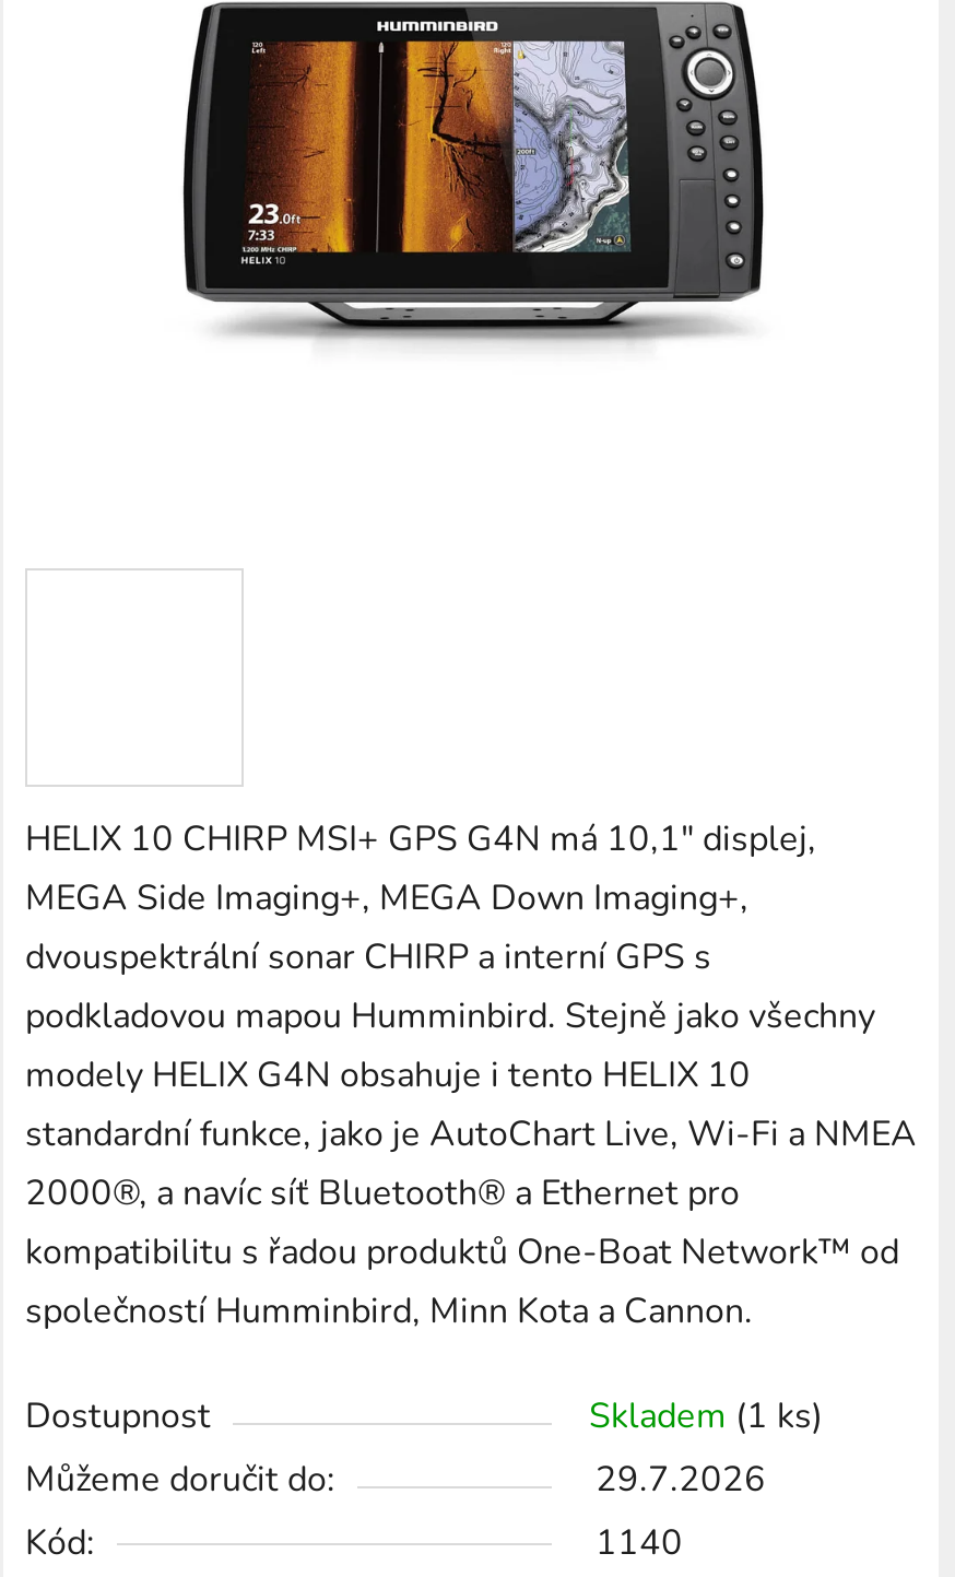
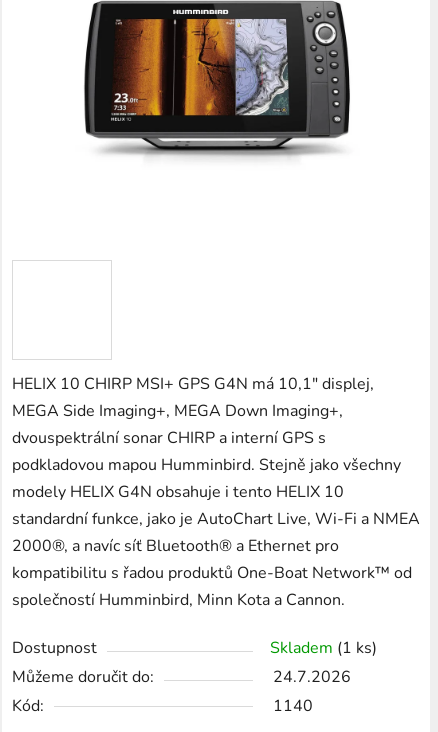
- 29.7.2026
+ 24.7.2026
